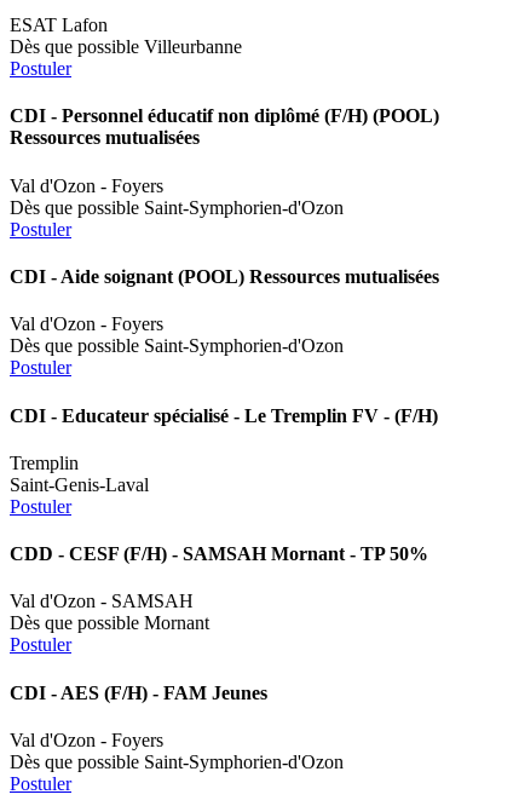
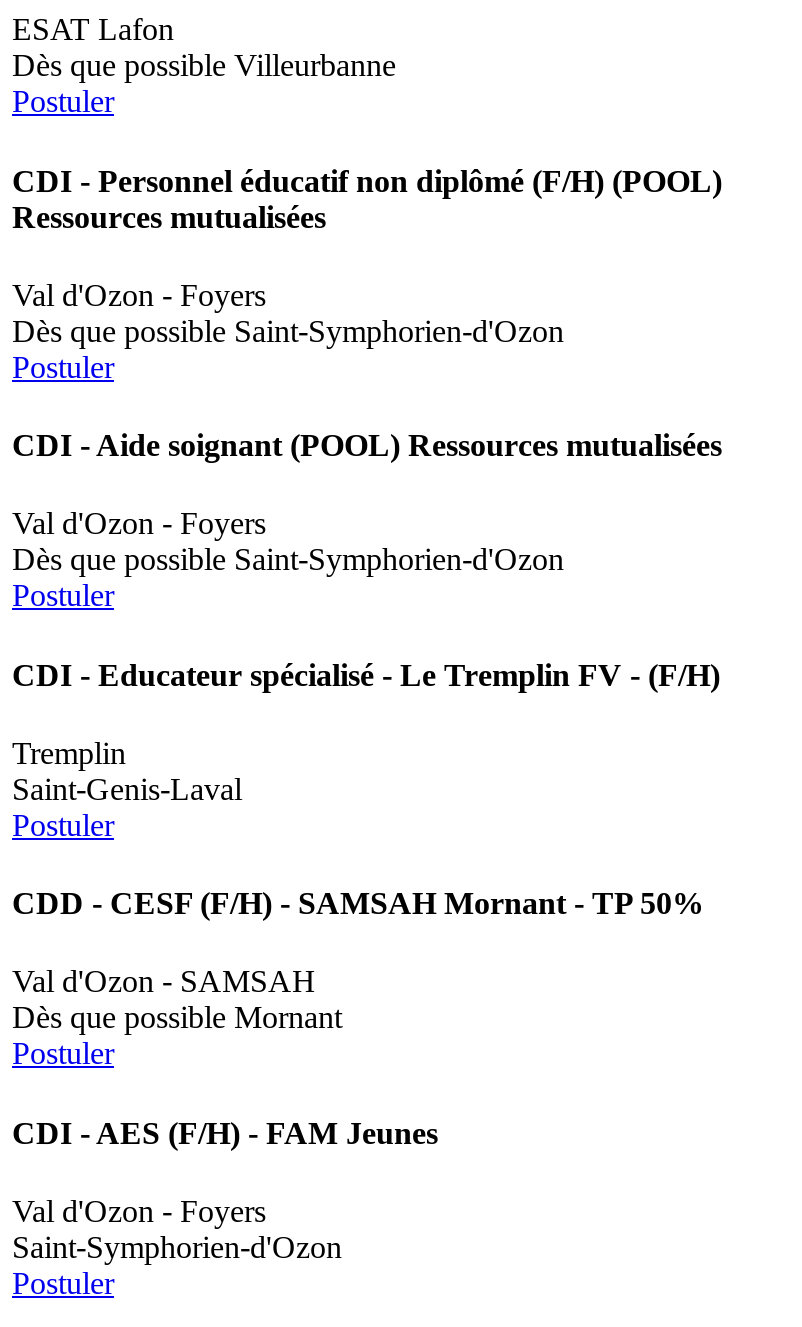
- Dès que possible Saint-Symphorien-d'Ozon
+ Saint-Symphorien-d'Ozon
